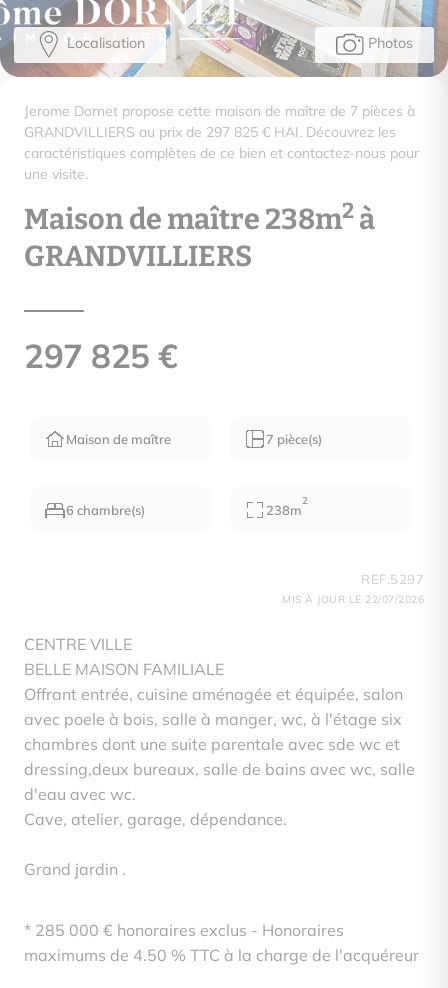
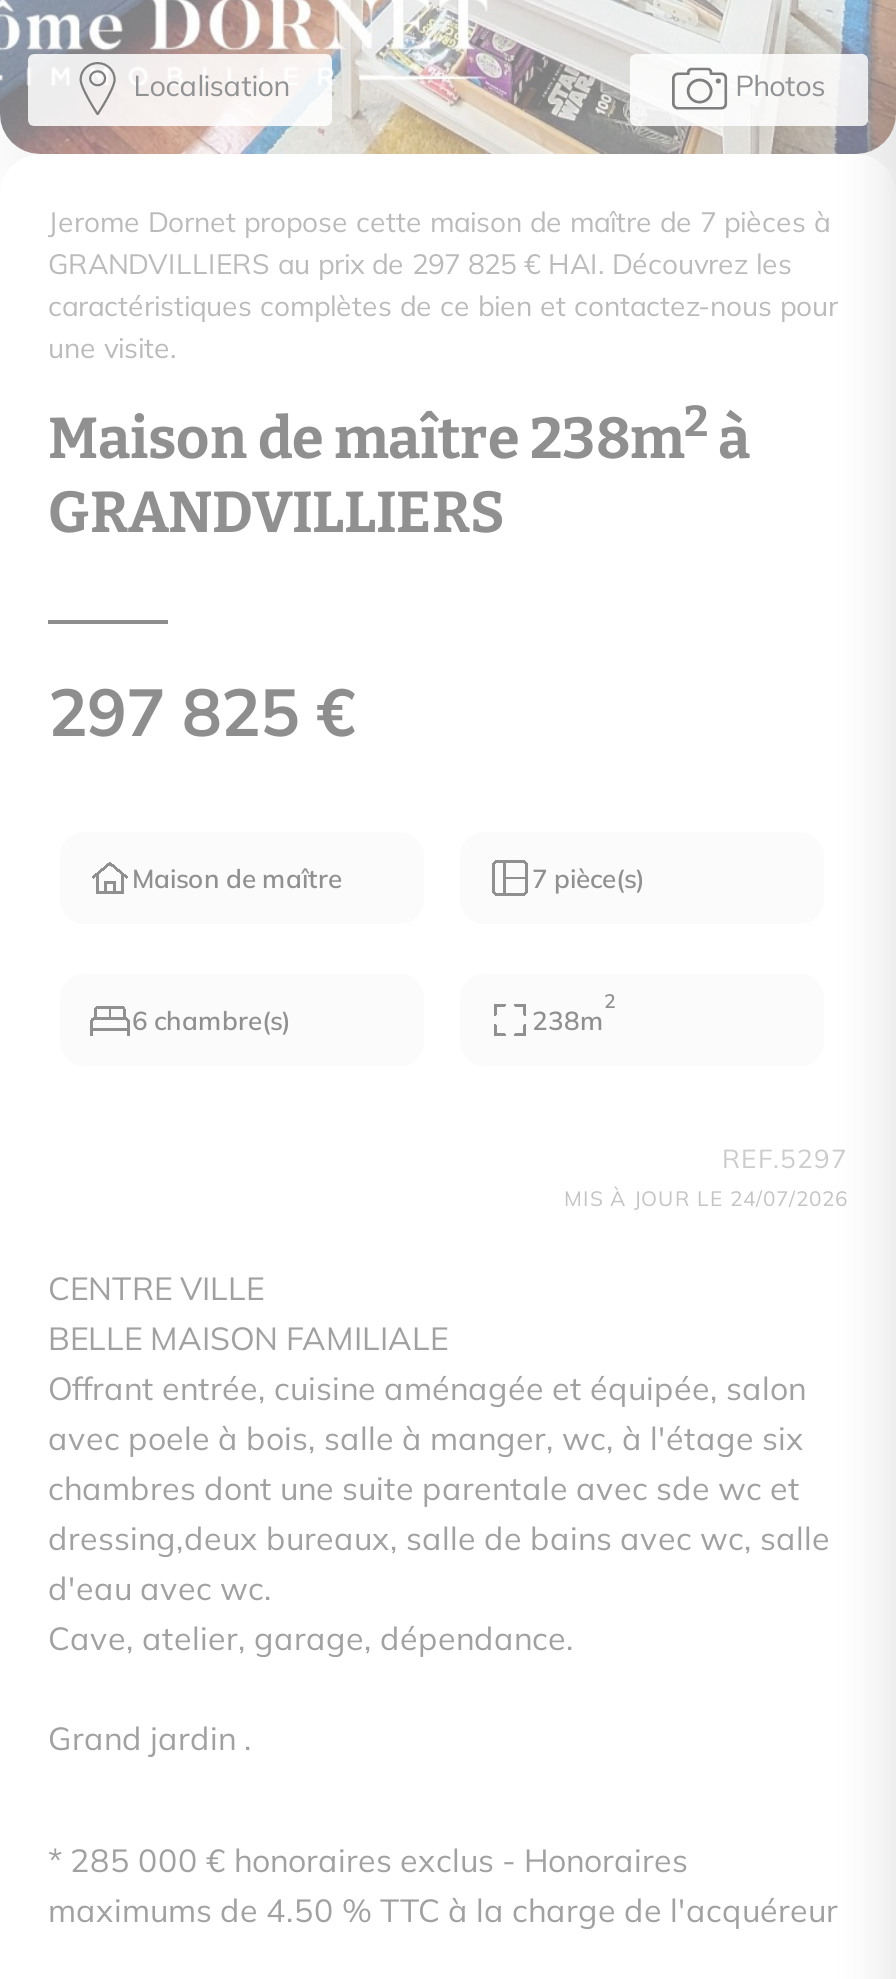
- MIS À JOUR LE 22/07/2026
+ MIS À JOUR LE 24/07/2026
